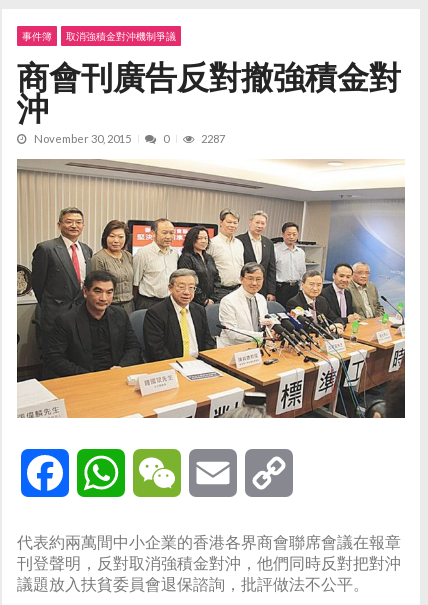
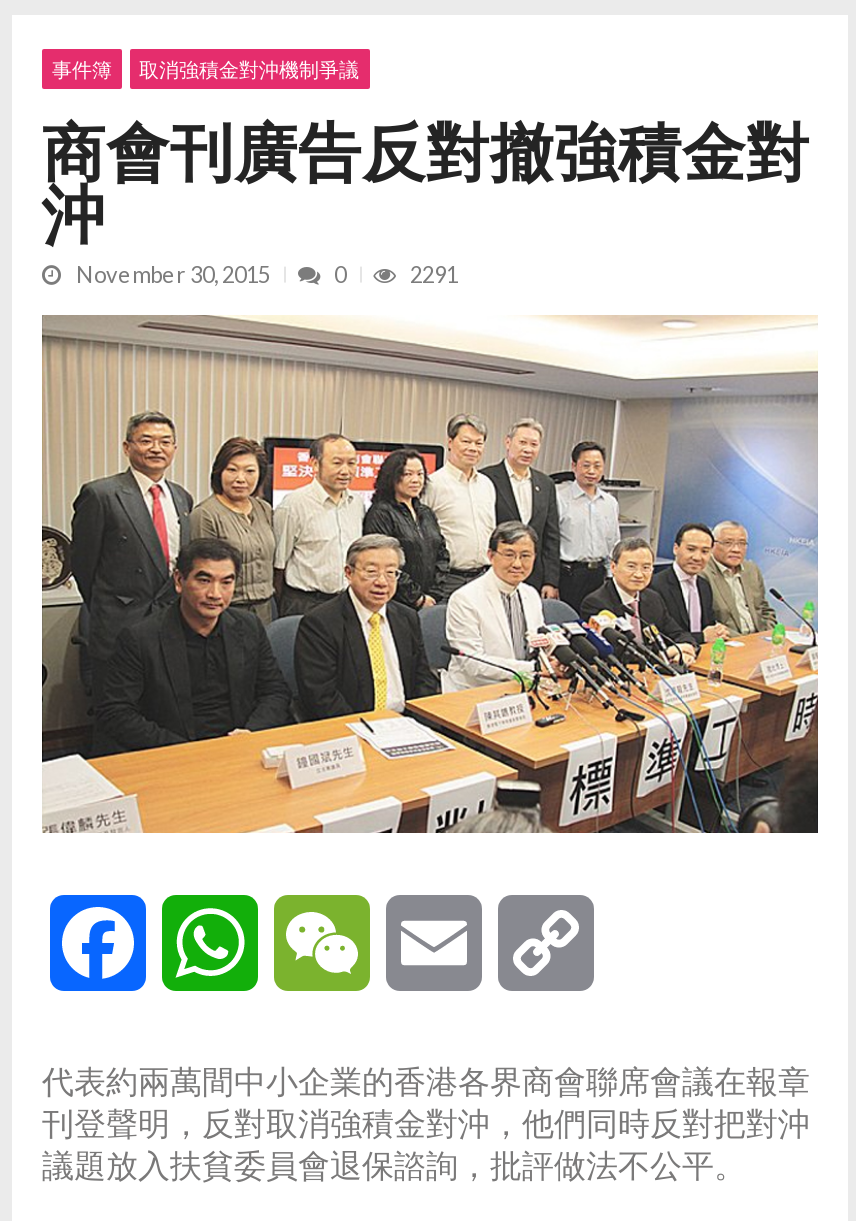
- 2287
+ 2291
